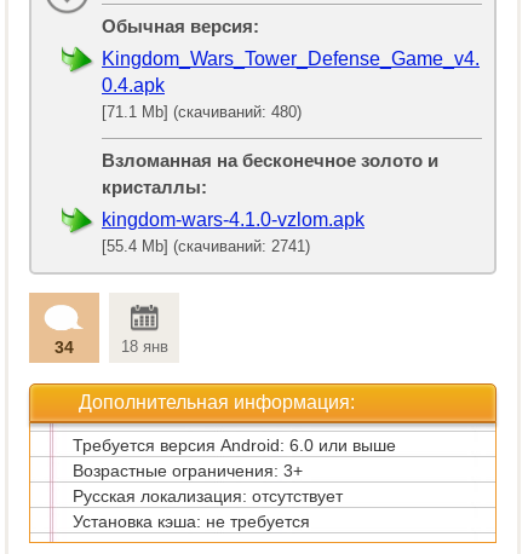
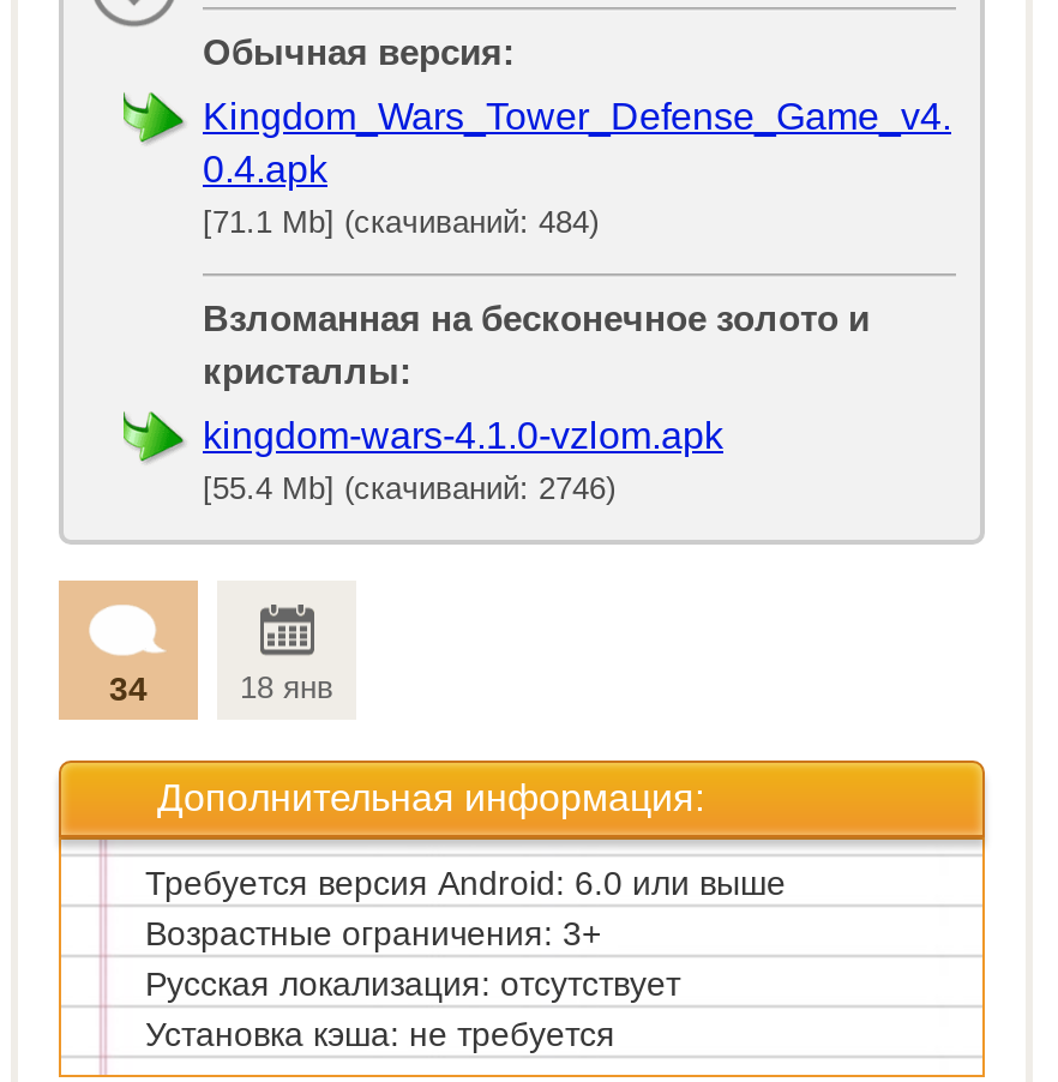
- [71.1 Mb] (скачиваний: 480)
+ [71.1 Mb] (скачиваний: 484)

- [55.4 Mb] (скачиваний: 2741)
+ [55.4 Mb] (скачиваний: 2746)
